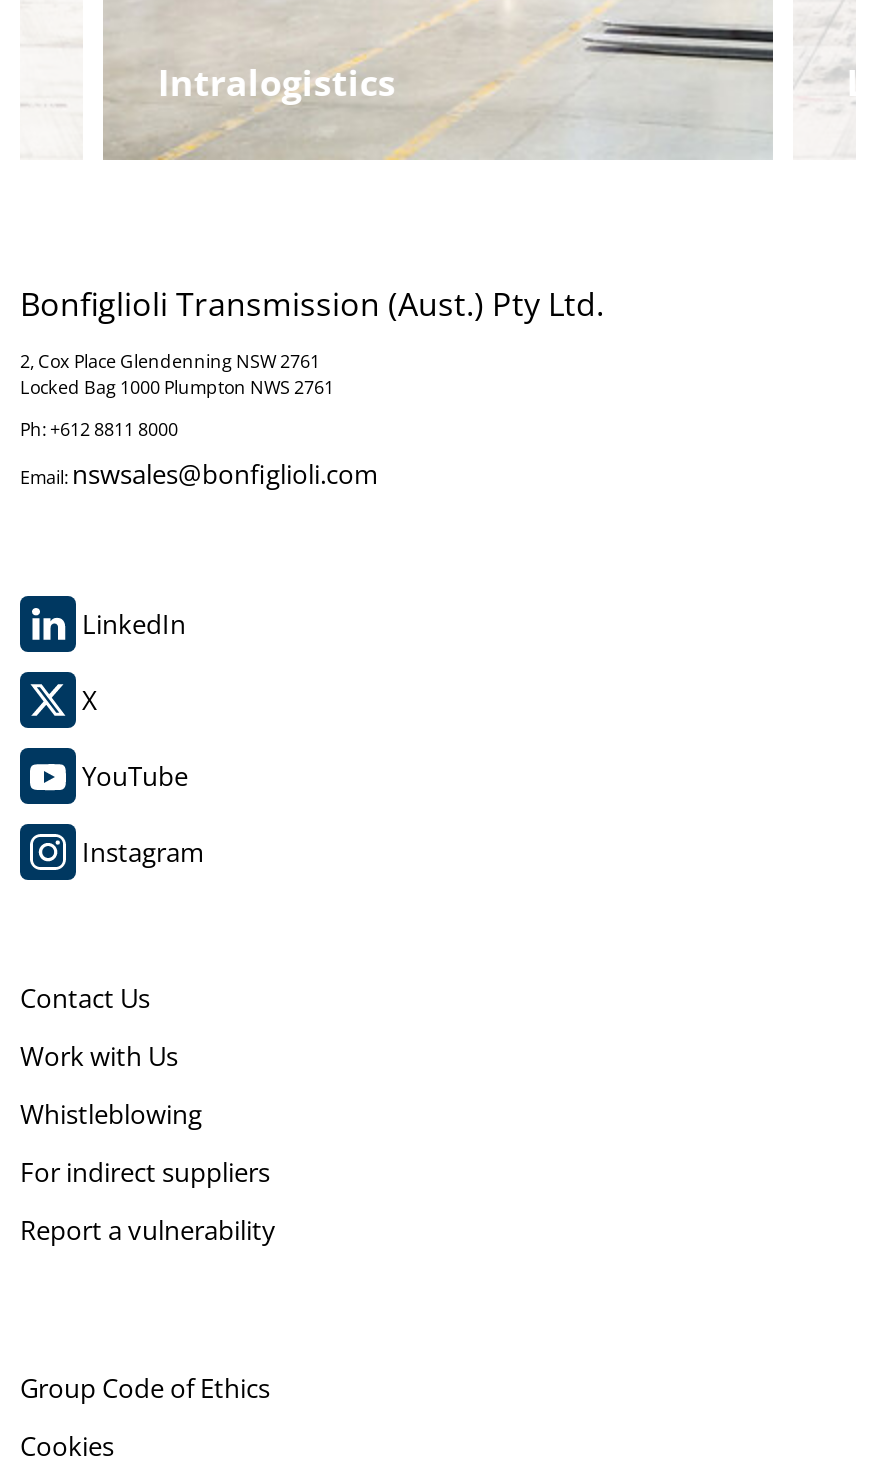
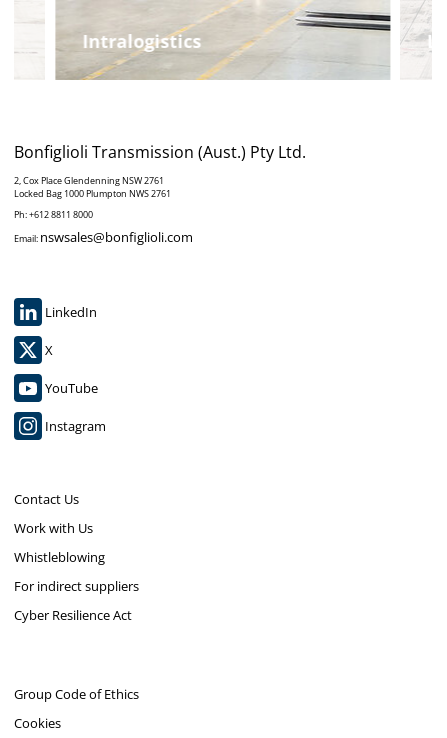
- Report a vulnerability
+ Cyber Resilience Act
